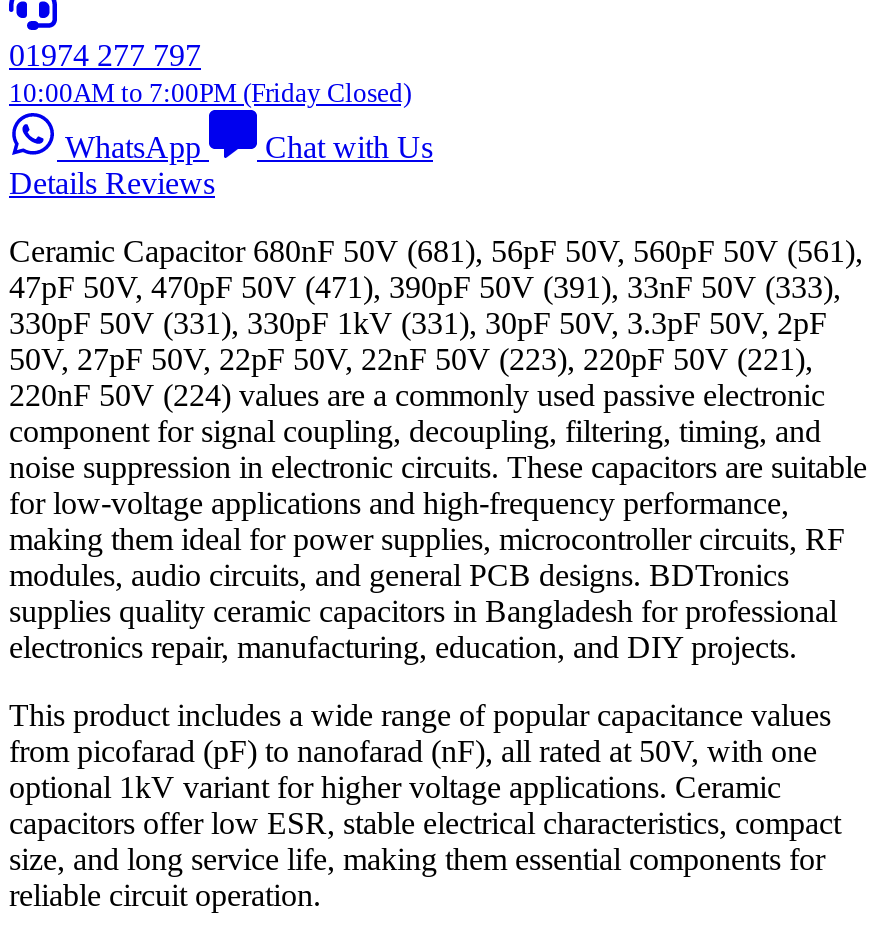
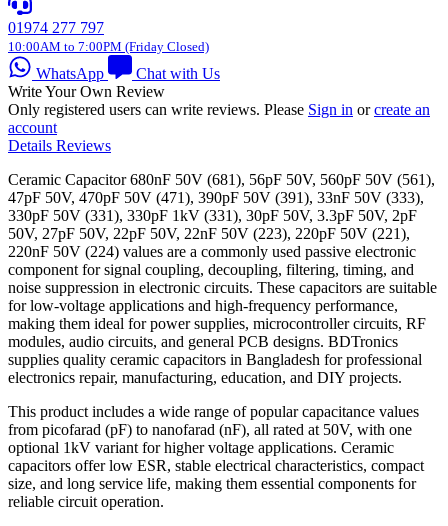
+ Write Your Own Review
+ Only registered users can write reviews. Please Sign in or create an
+ account
